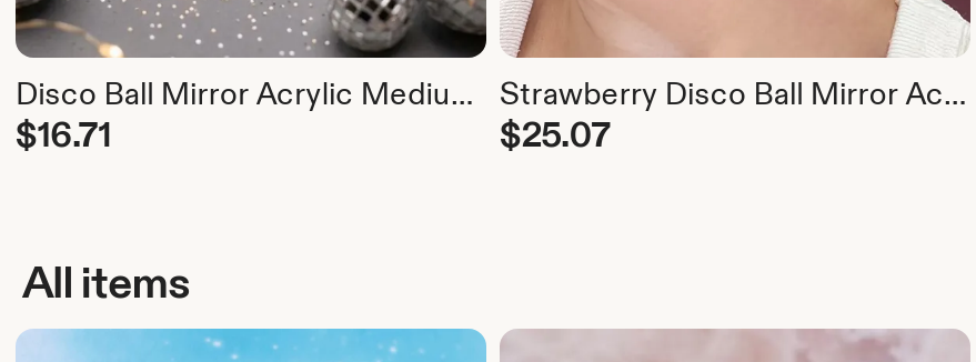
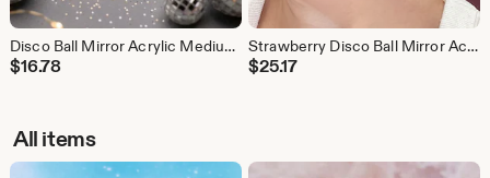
- $16.71
+ $16.78

- $25.07
+ $25.17
